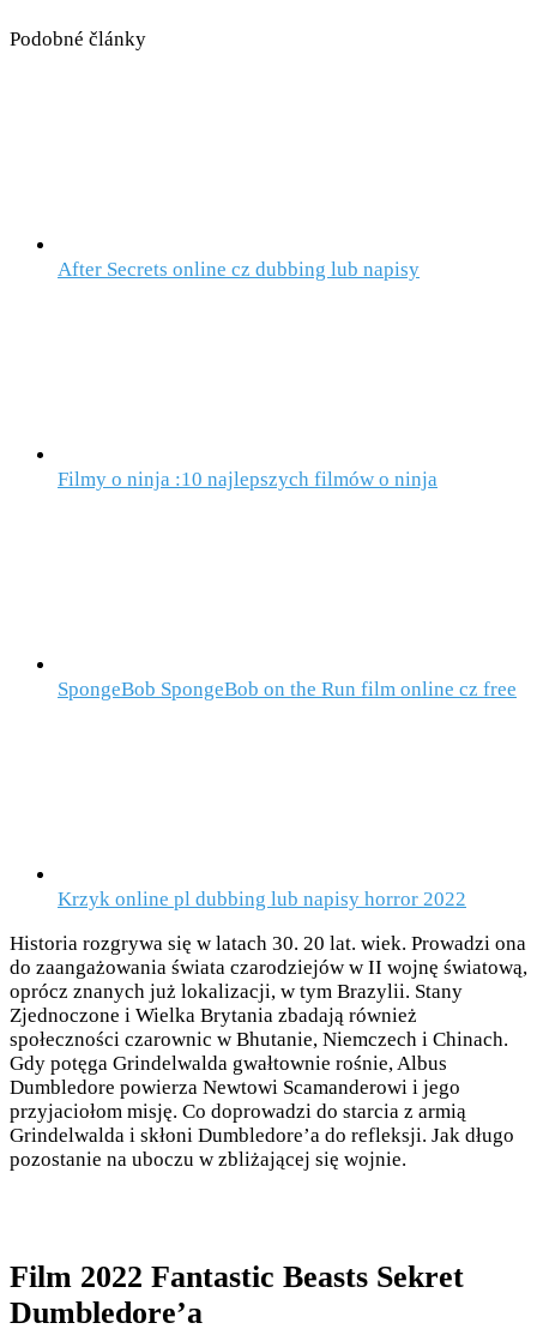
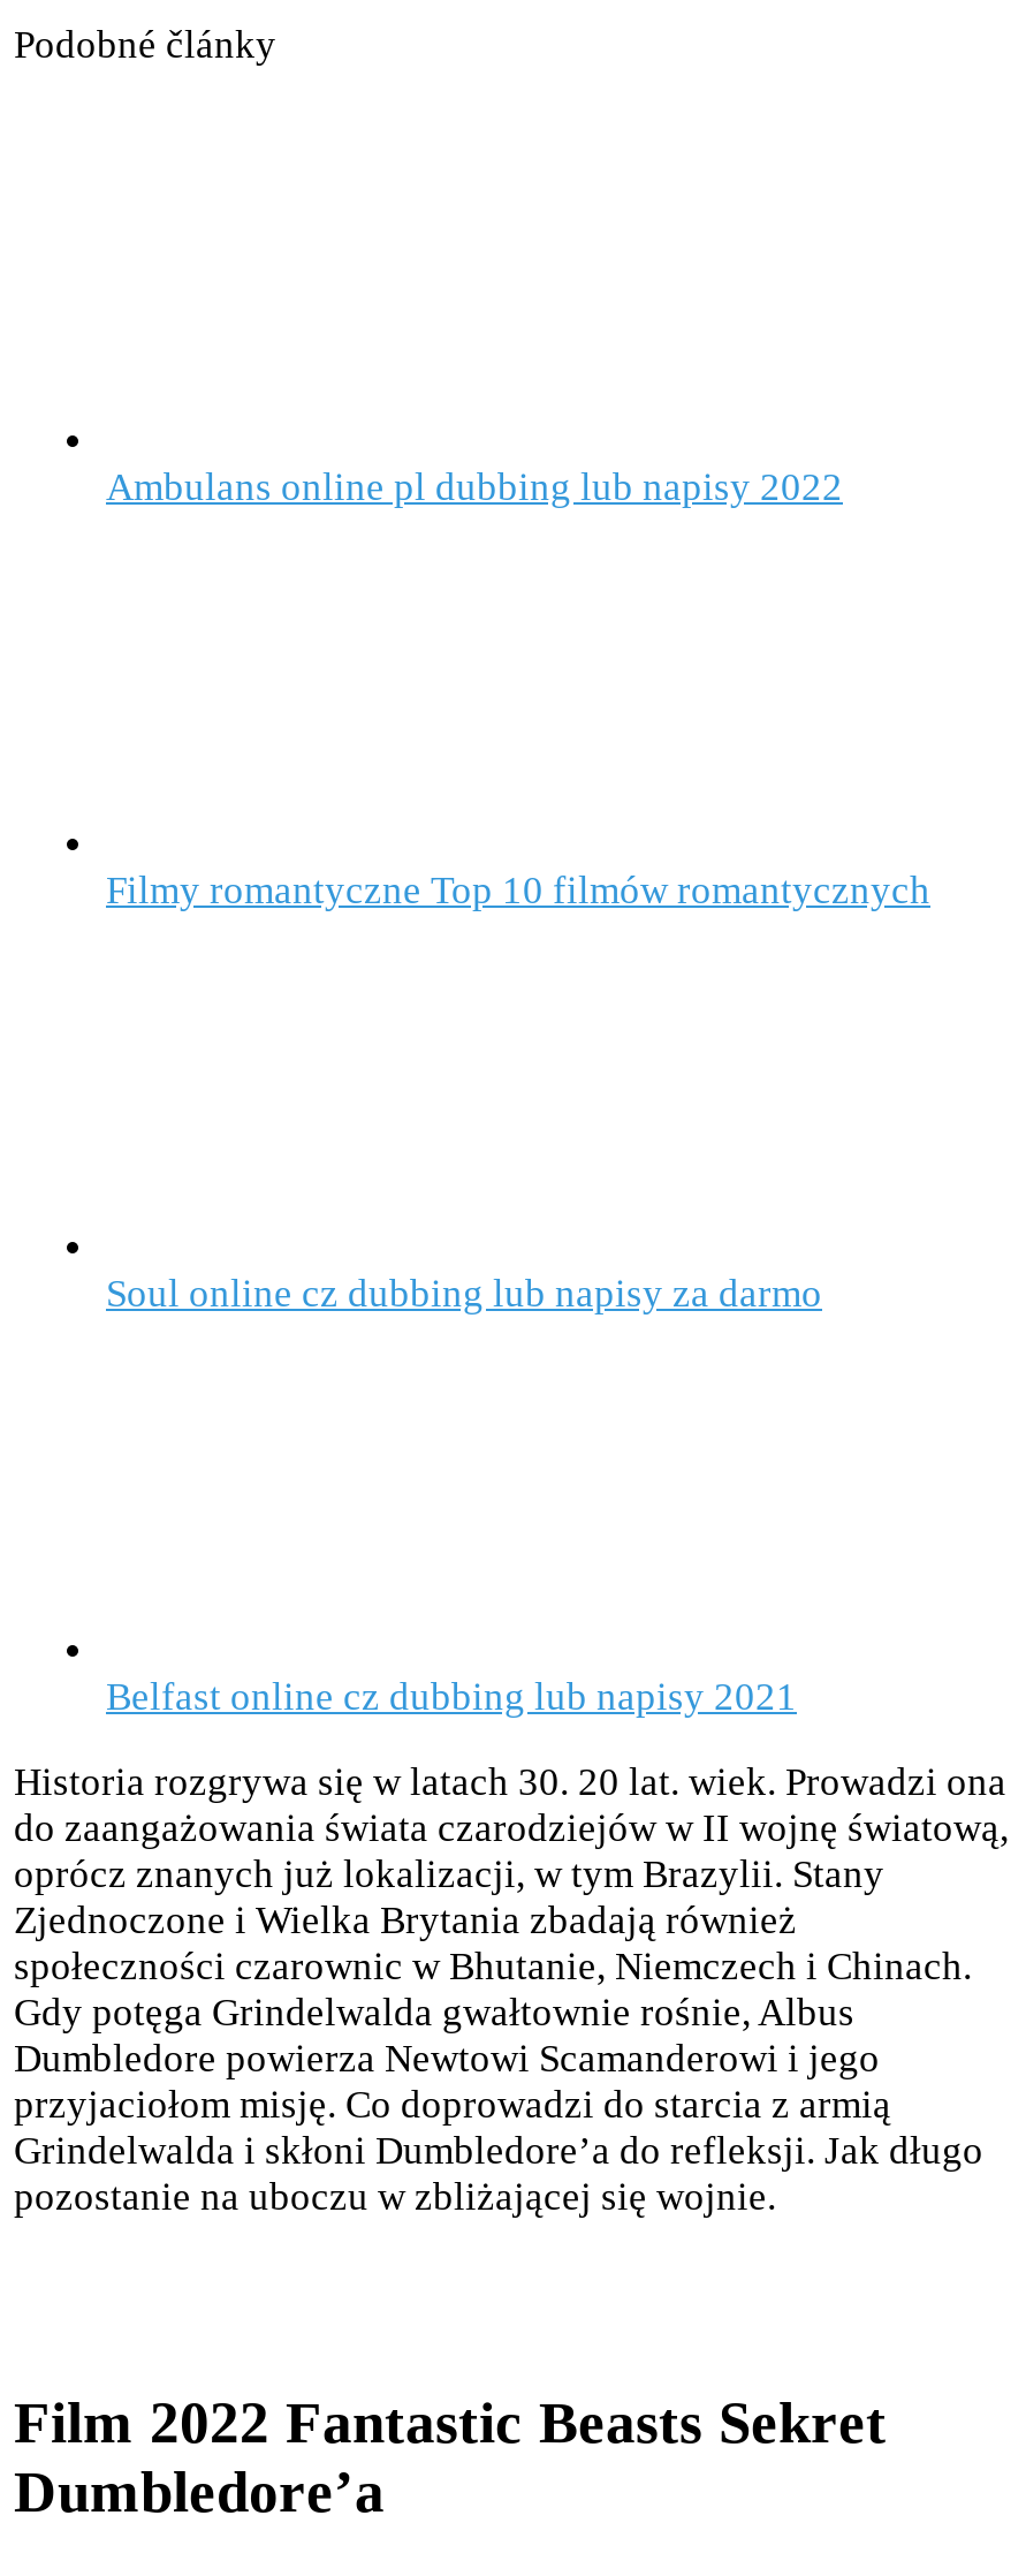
- After Secrets online cz dubbing lub napisy
+ Ambulans online pl dubbing lub napisy 2022

- Filmy o ninja :10 najlepszych filmów o ninja
+ Filmy romantyczne Top 10 filmów romantycznych

- SpongeBob SpongeBob on the Run film online cz free
+ Soul online cz dubbing lub napisy za darmo

- Krzyk online pl dubbing lub napisy horror 2022
+ Belfast online cz dubbing lub napisy 2021
